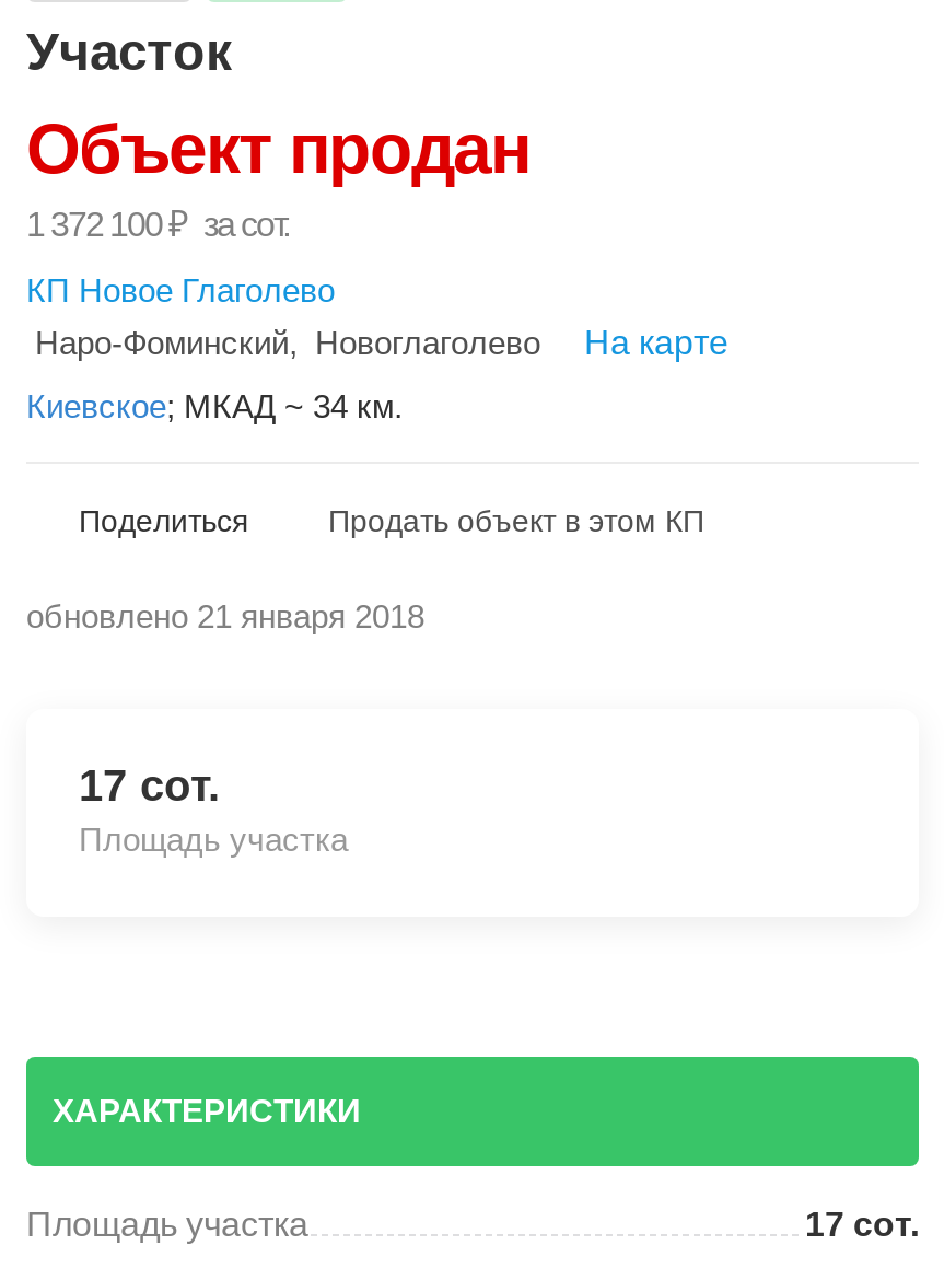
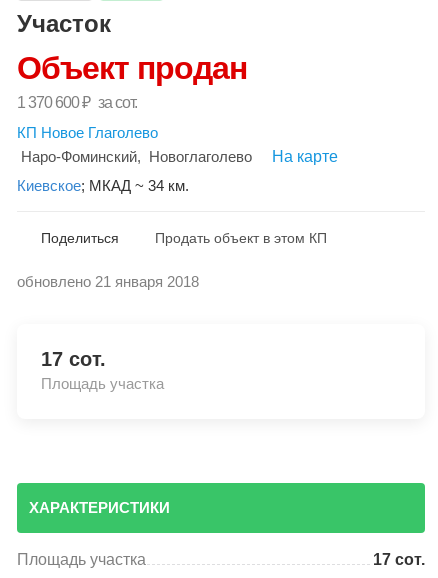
- 1 372 100 ₽ за сот.
+ 1 370 600 ₽ за сот.
